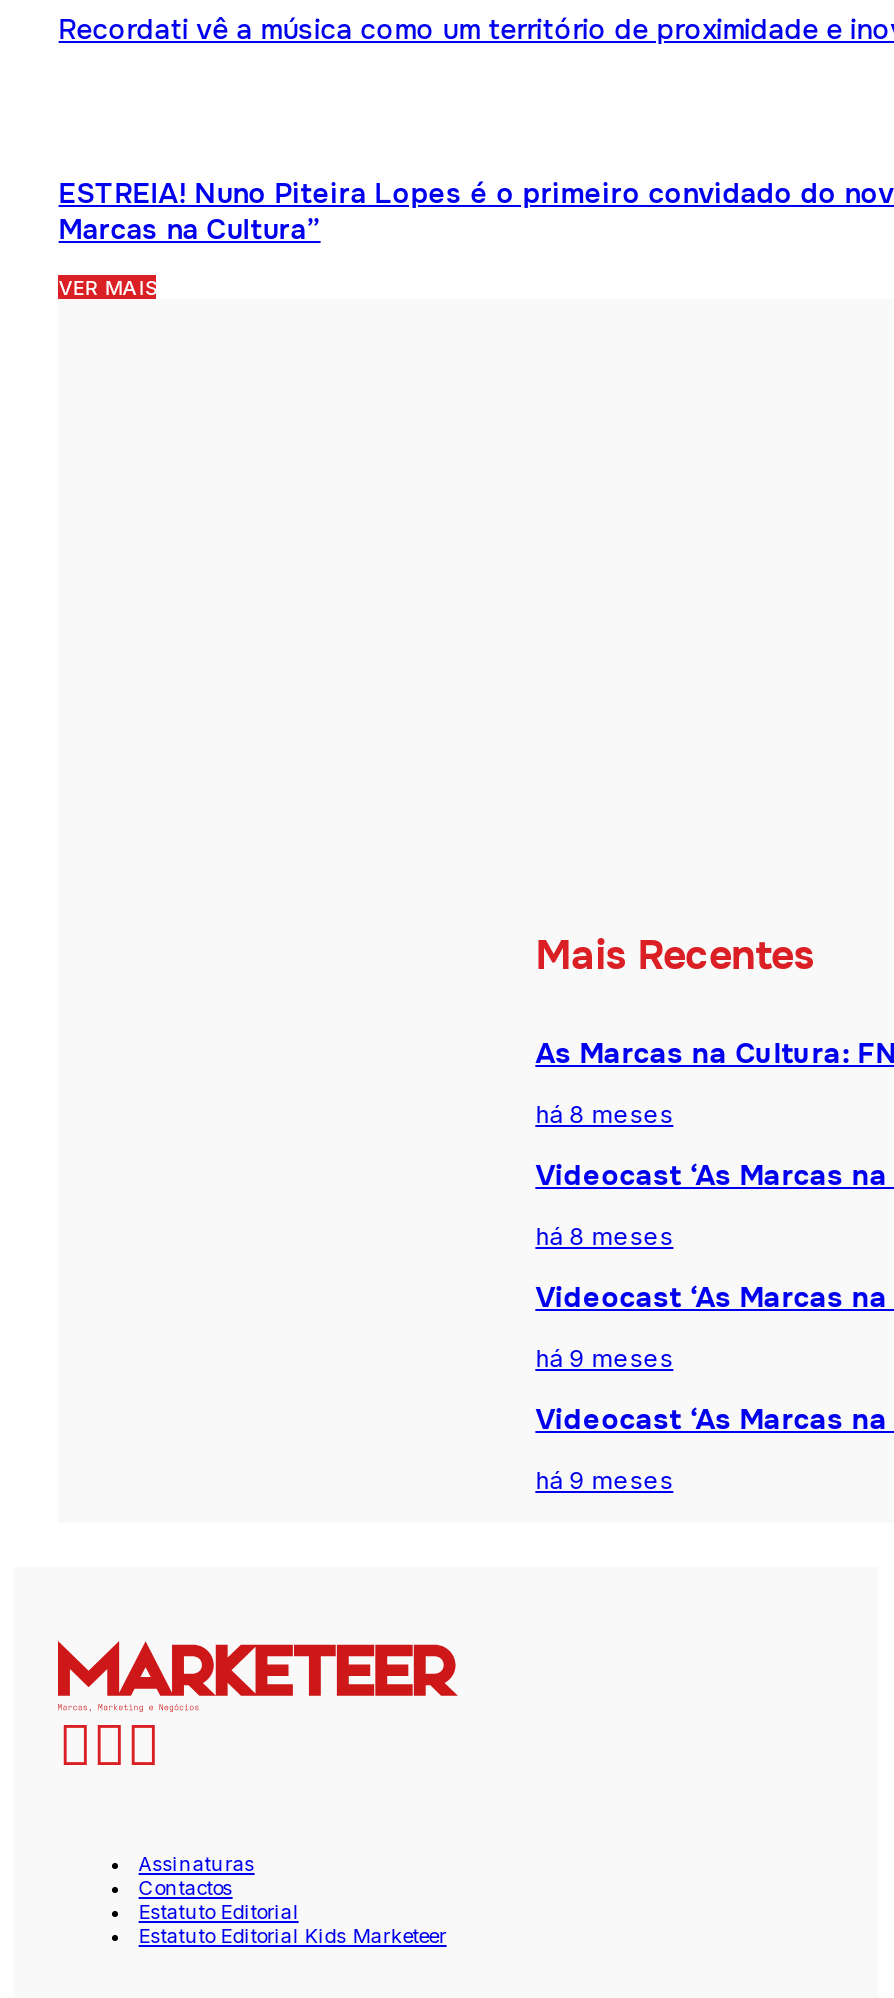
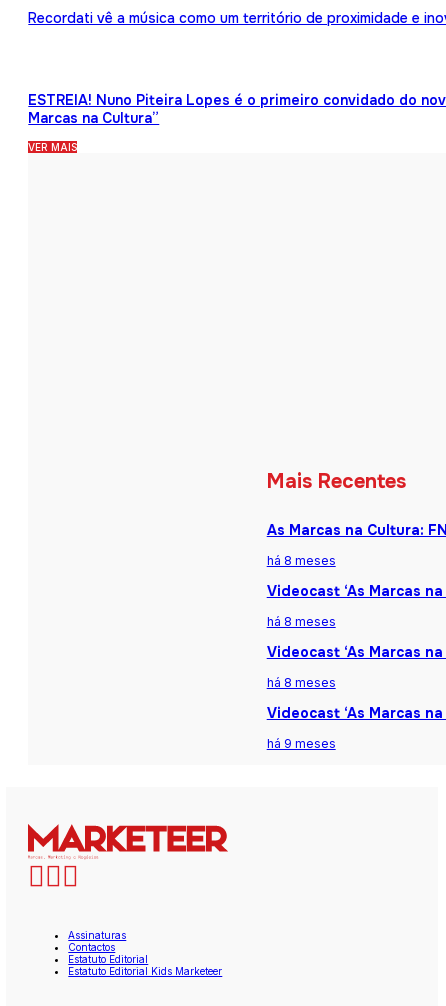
- há 9 meses
+ há 8 meses
